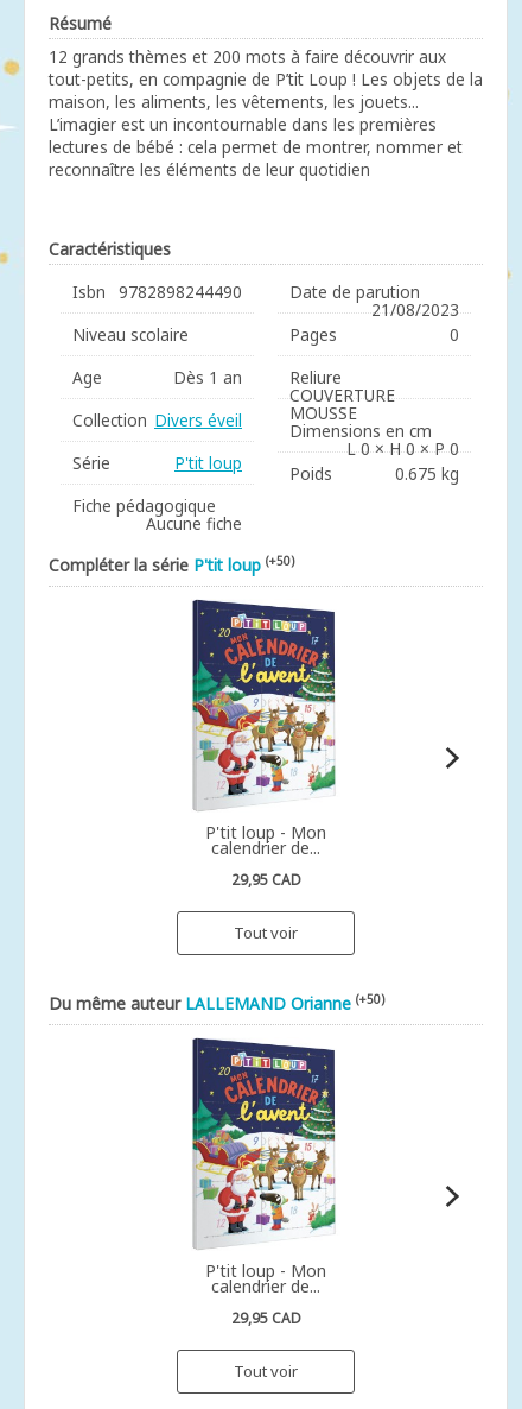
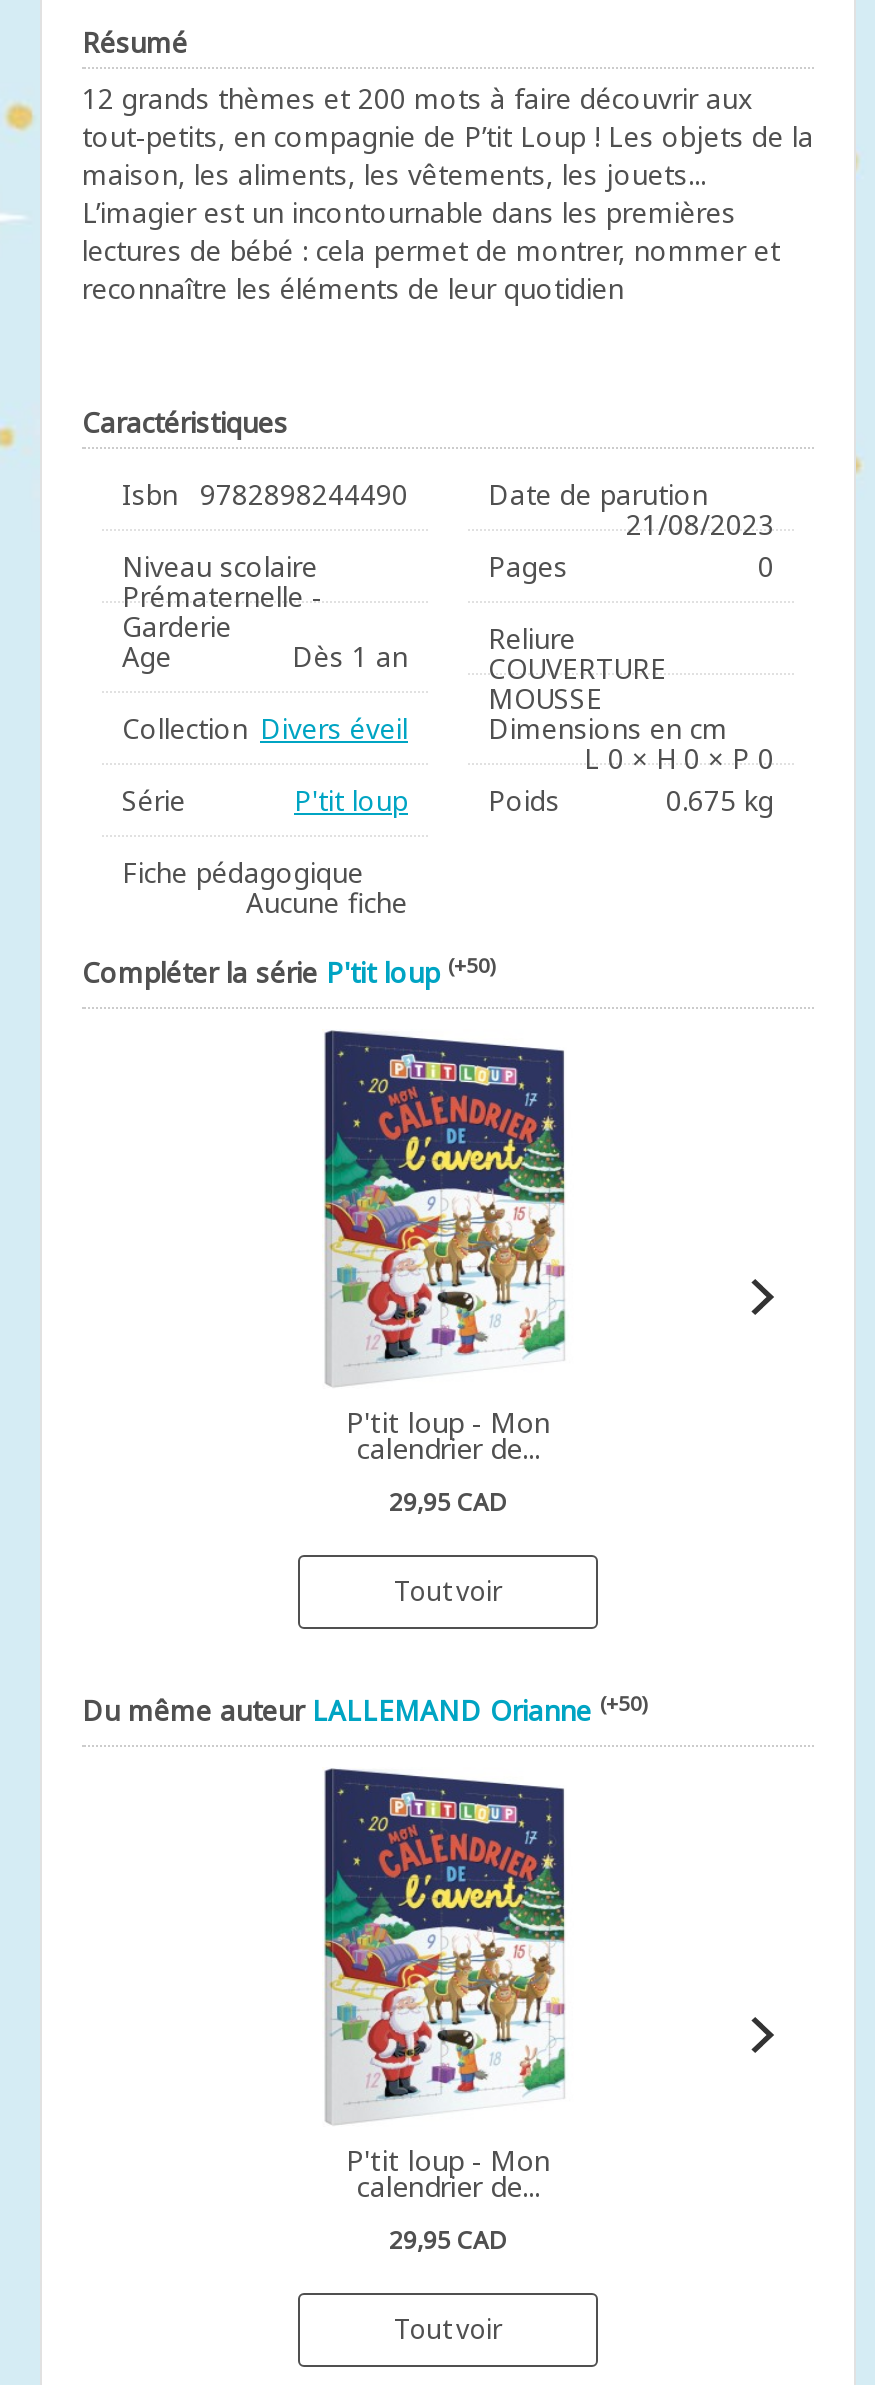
+ Prématernelle -
+ Garderie
